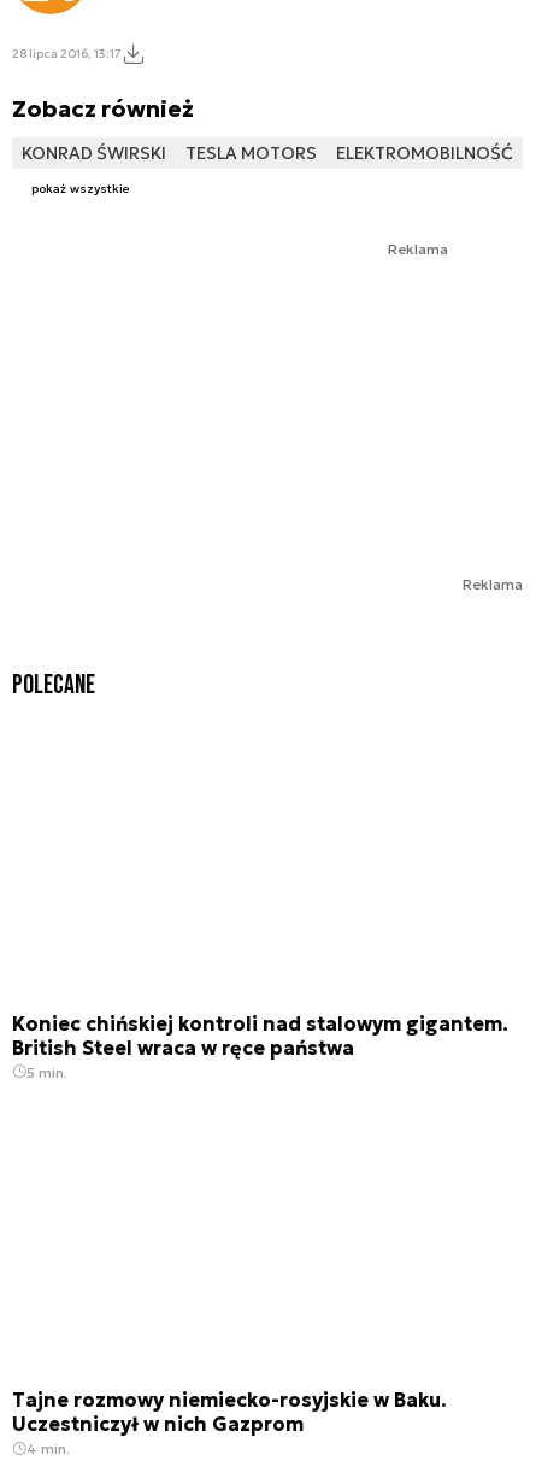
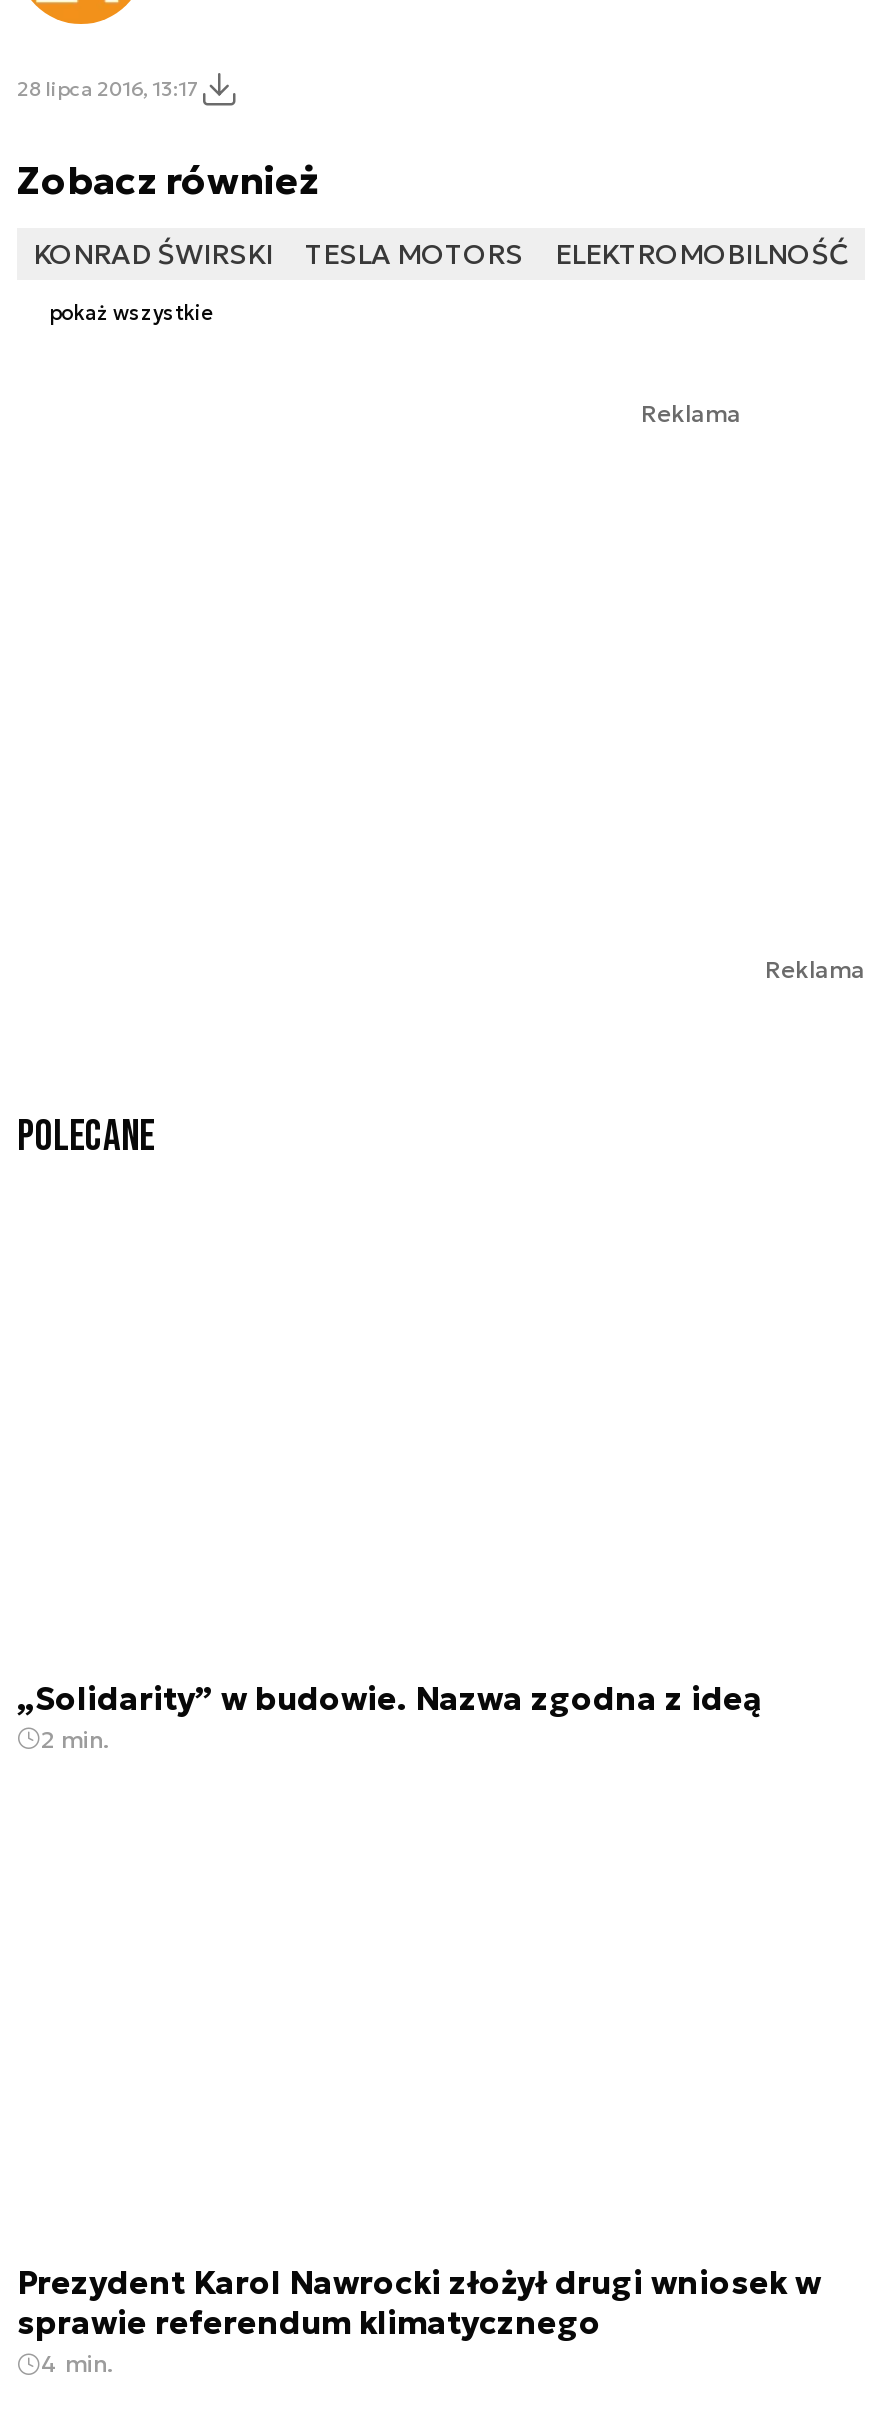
- Koniec chińskiej kontroli nad stalowym gigantem.
- British Steel wraca w ręce państwa
- 5 min.
+ „Solidarity” w budowie. Nazwa zgodna z ideą
+ 2 min.

- Tajne rozmowy niemiecko-rosyjskie w Baku.
- Uczestniczył w nich Gazprom
+ Prezydent Karol Nawrocki złożył drugi wniosek w
+ sprawie referendum klimatycznego
